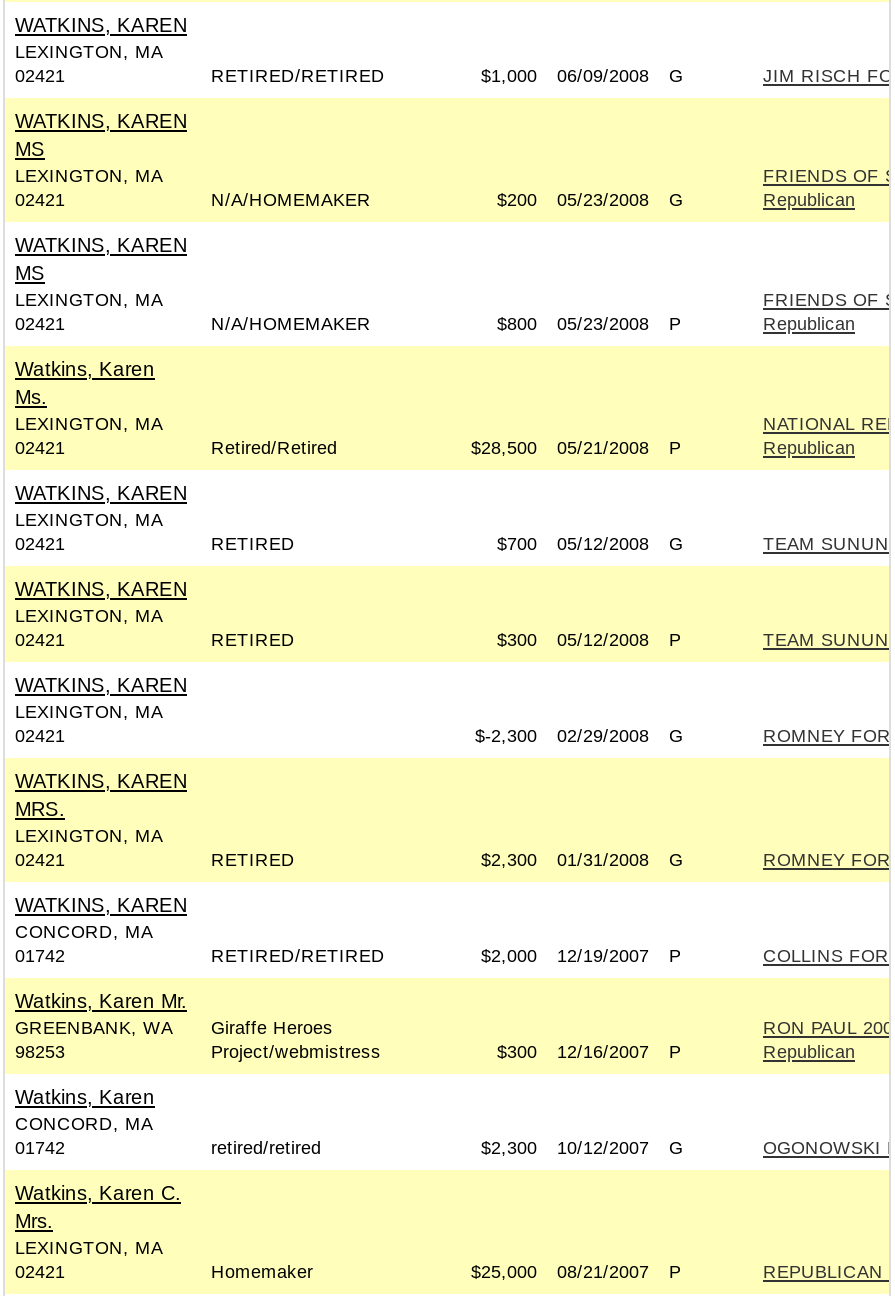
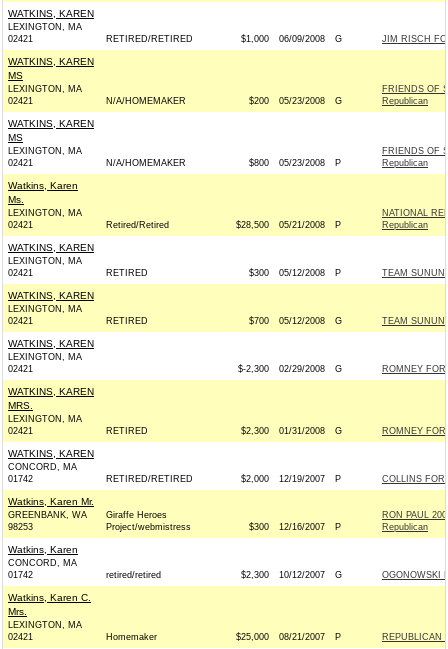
- $700
+ $300

- G
+ P

- $300
+ $700

- P
+ G
